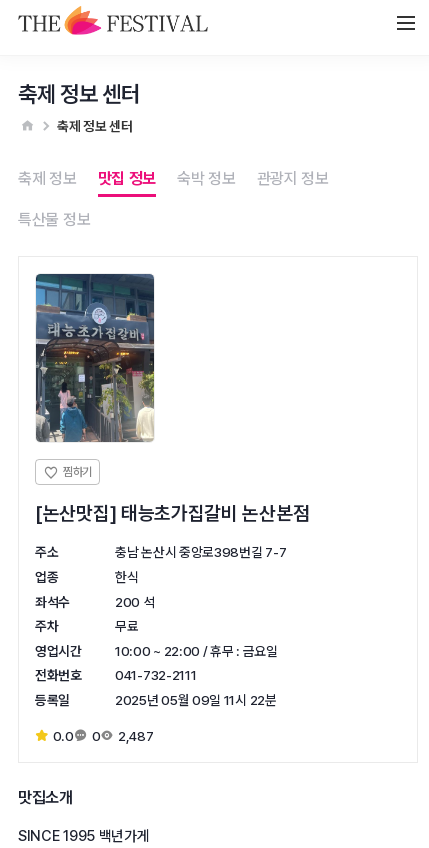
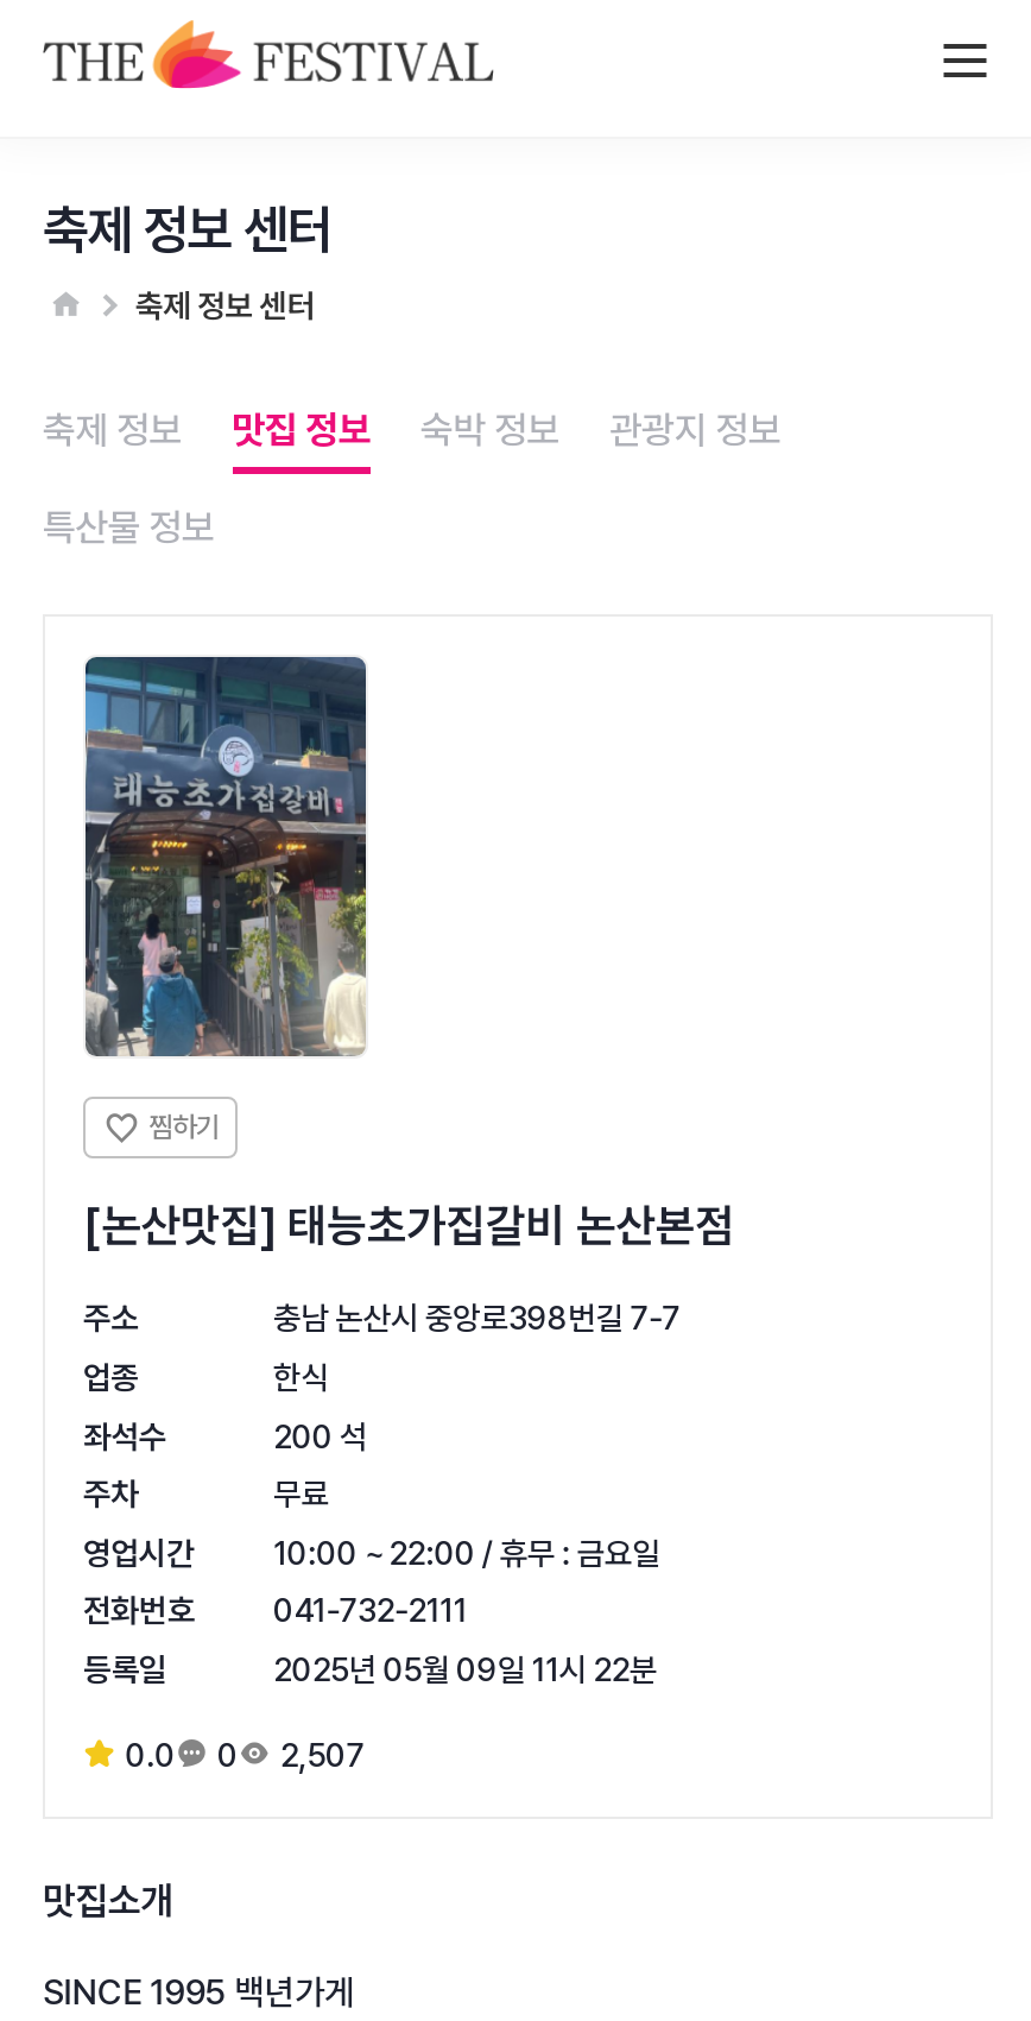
- 0.0 0 2,487
+ 0.0 0 2,507
